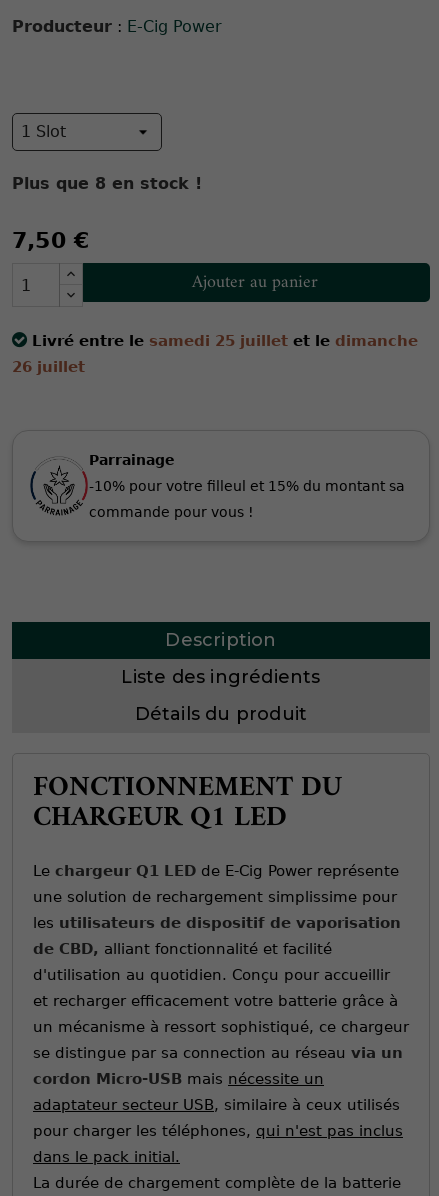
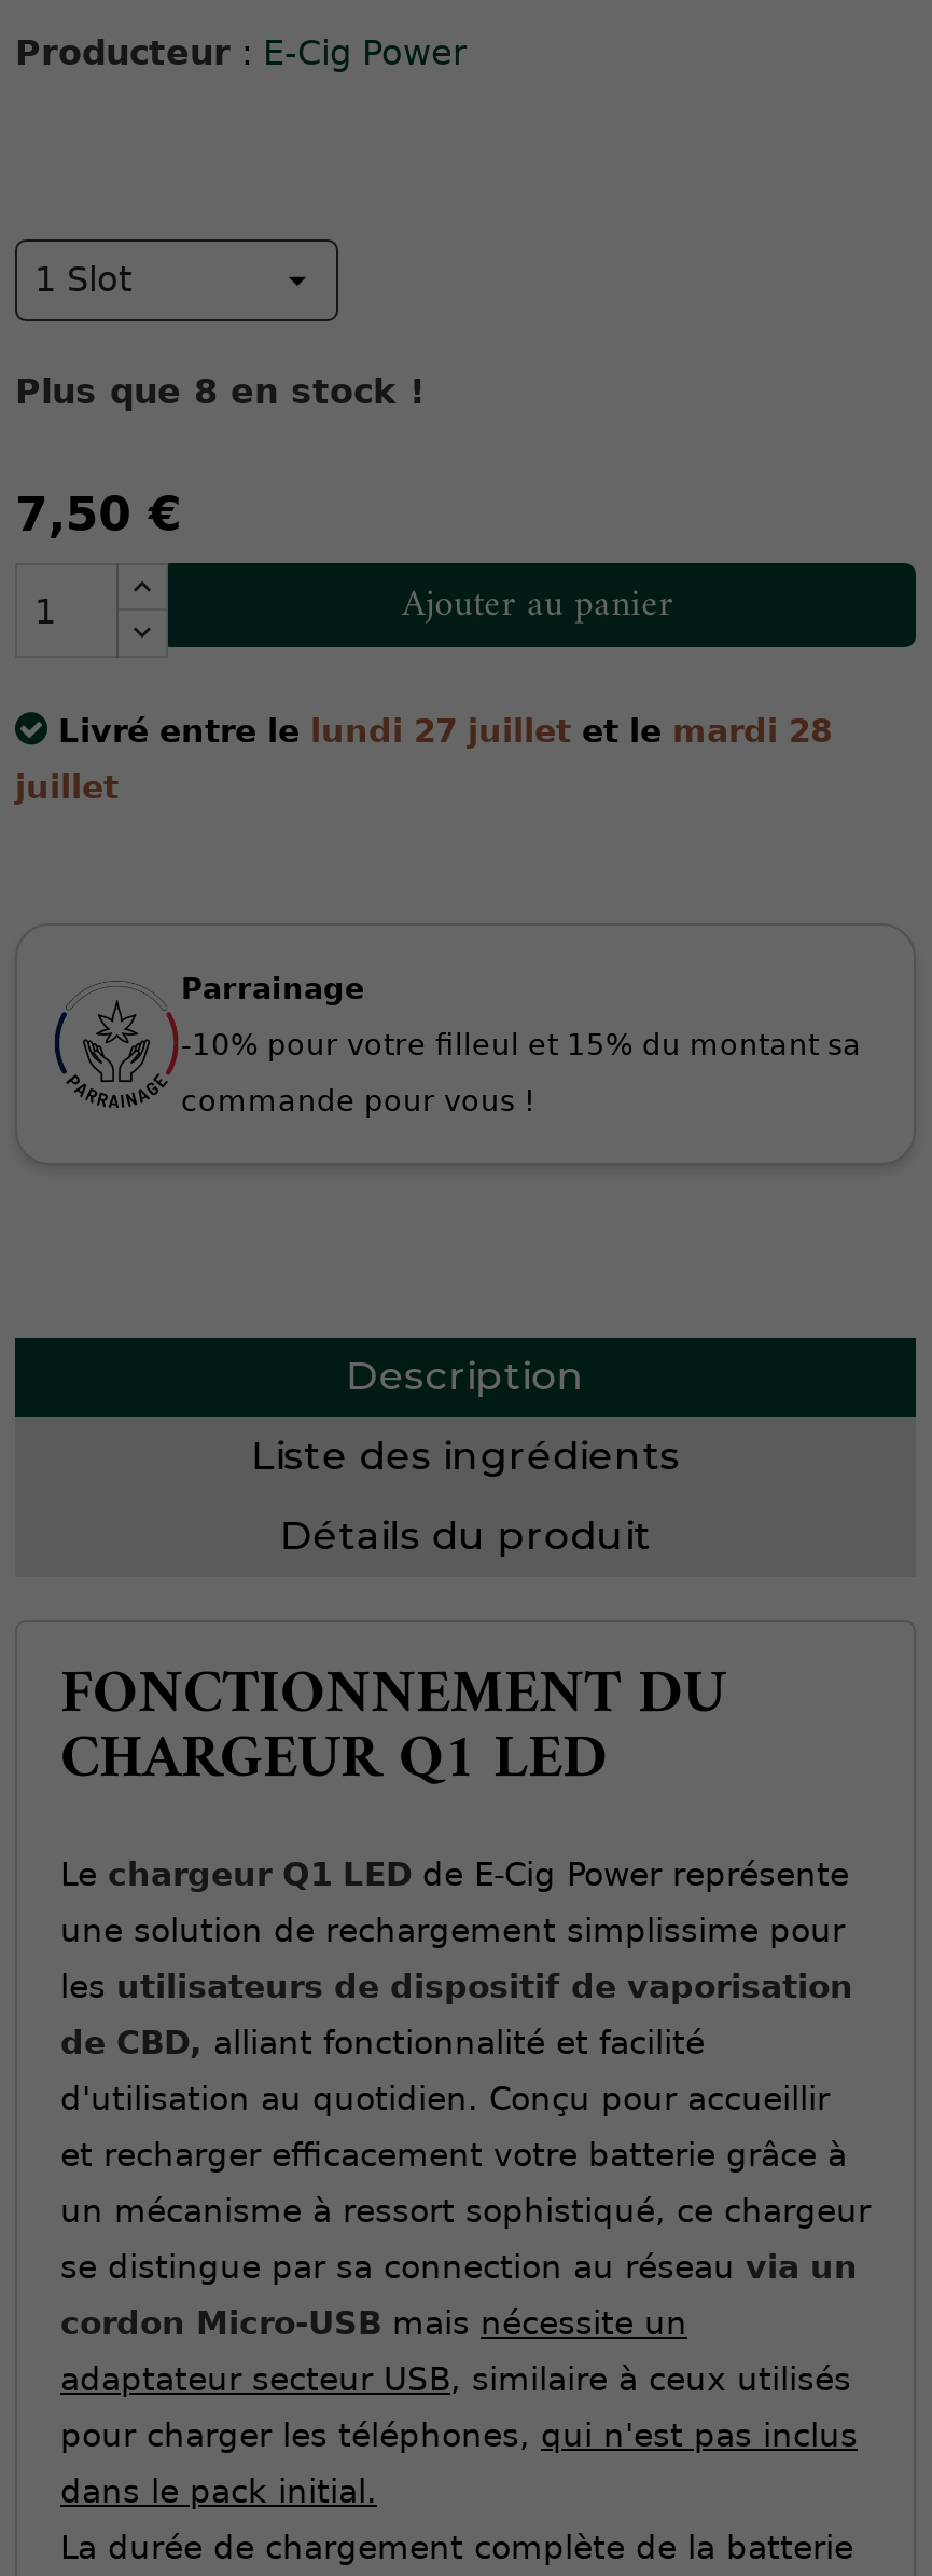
- Livré entre le samedi 25 juillet et le dimanche
- 26 juillet
+ Livré entre le lundi 27 juillet et le mardi 28
+ juillet
